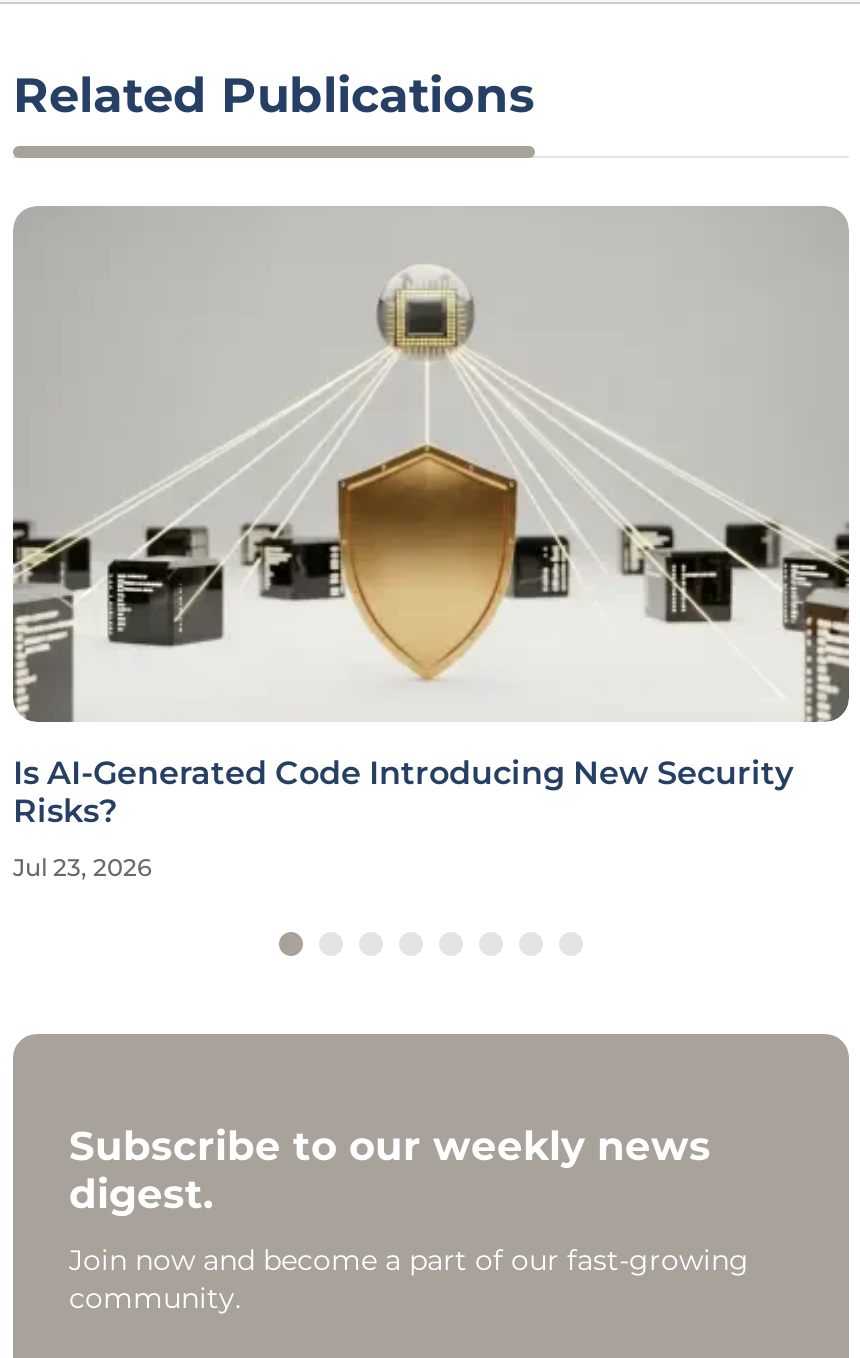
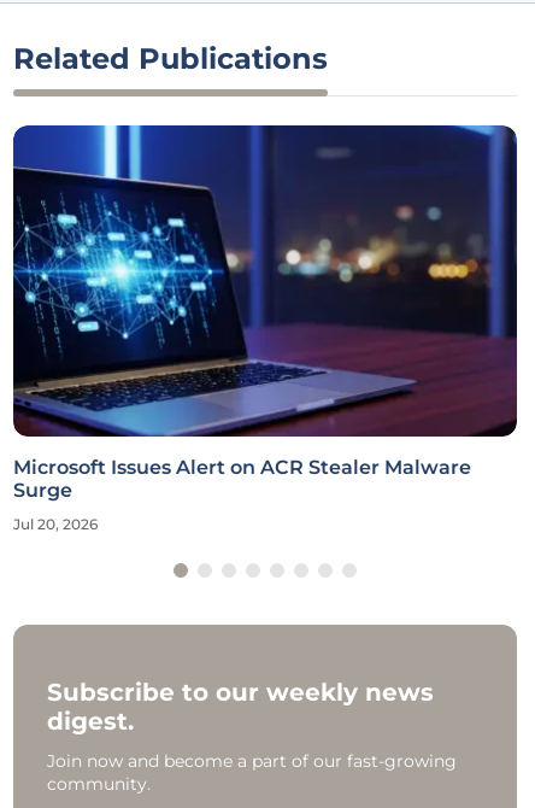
- [image]
- Is AI-Generated Code Introducing New Security
- Risks?
+ [image]
+ Microsoft Issues Alert on ACR Stealer Malware
+ Surge

- Jul 23, 2026
+ Jul 20, 2026
